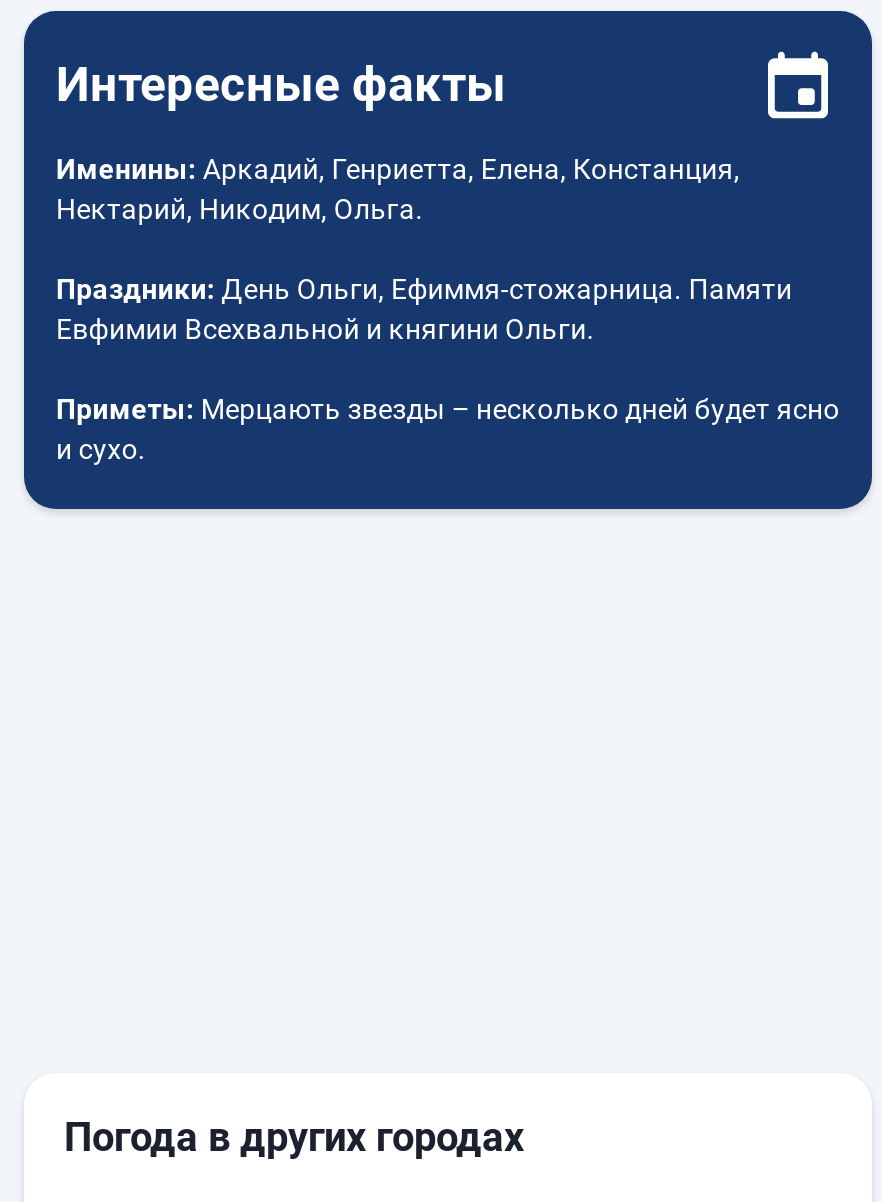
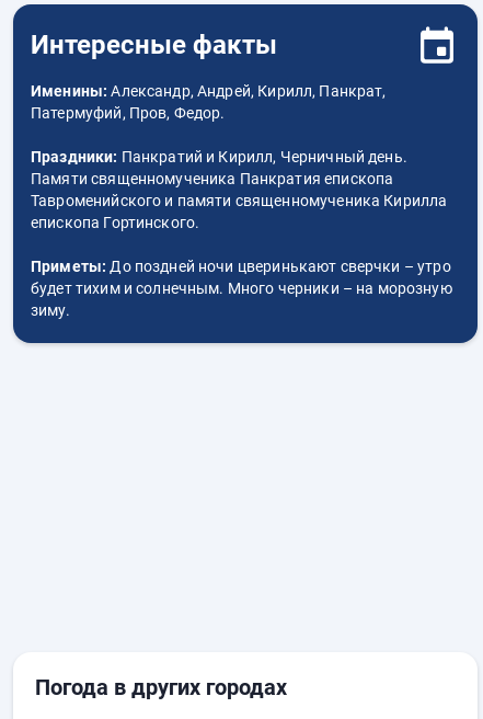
- Именины: Аркадий, Генриетта, Елена, Констанция,
- Нектарий, Никодим, Ольга.
+ Именины: Александр, Андрей, Кирилл, Панкрат,
+ Патермуфий, Пров, Федор.

- Праздники: День Ольги, Ефиммя-стожарница. Памяти
- Евфимии Всехвальной и княгини Ольги.
+ Праздники: Панкратий и Кирилл, Черничный день.
+ Памяти священномученика Панкратия епископа
+ Тавроменийского и памяти священномученика Кирилла
+ епископа Гортинского.

- Приметы: Мерцають звезды – несколько дней будет ясно
- и сухо.
+ Приметы: До поздней ночи цверинькают сверчки – утро
+ будет тихим и солнечным. Много черники – на морозную
+ зиму.
